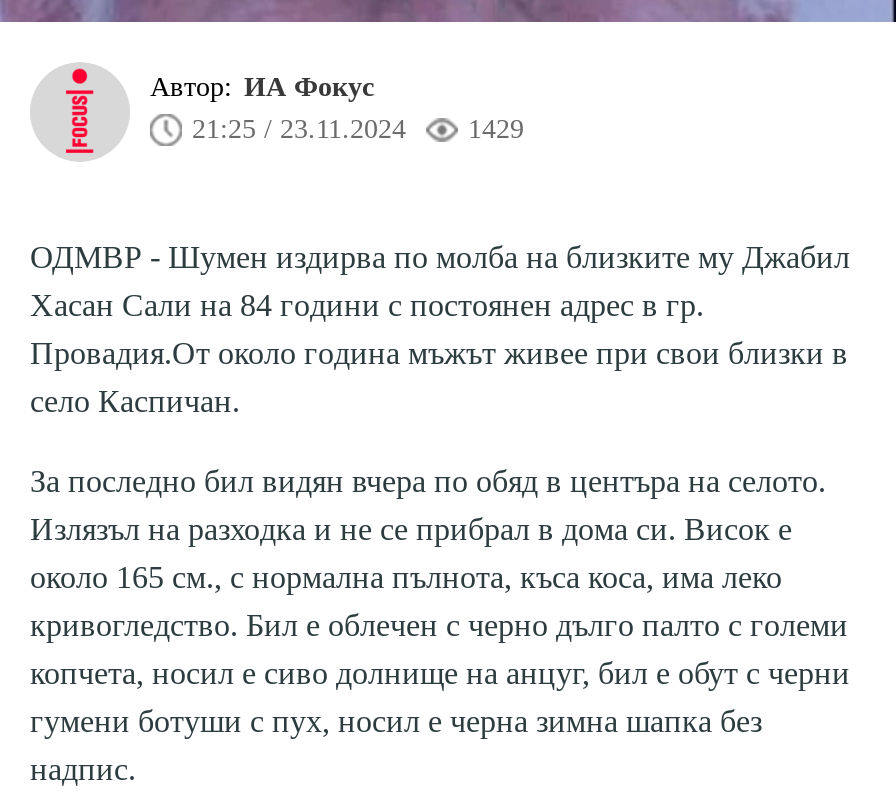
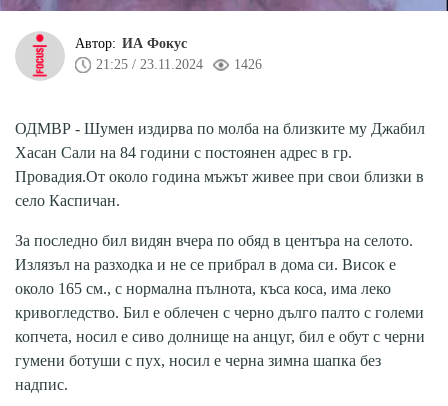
- 1429
+ 1426
